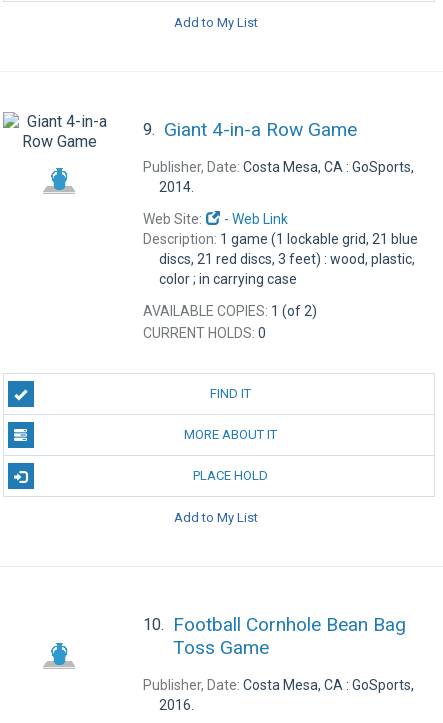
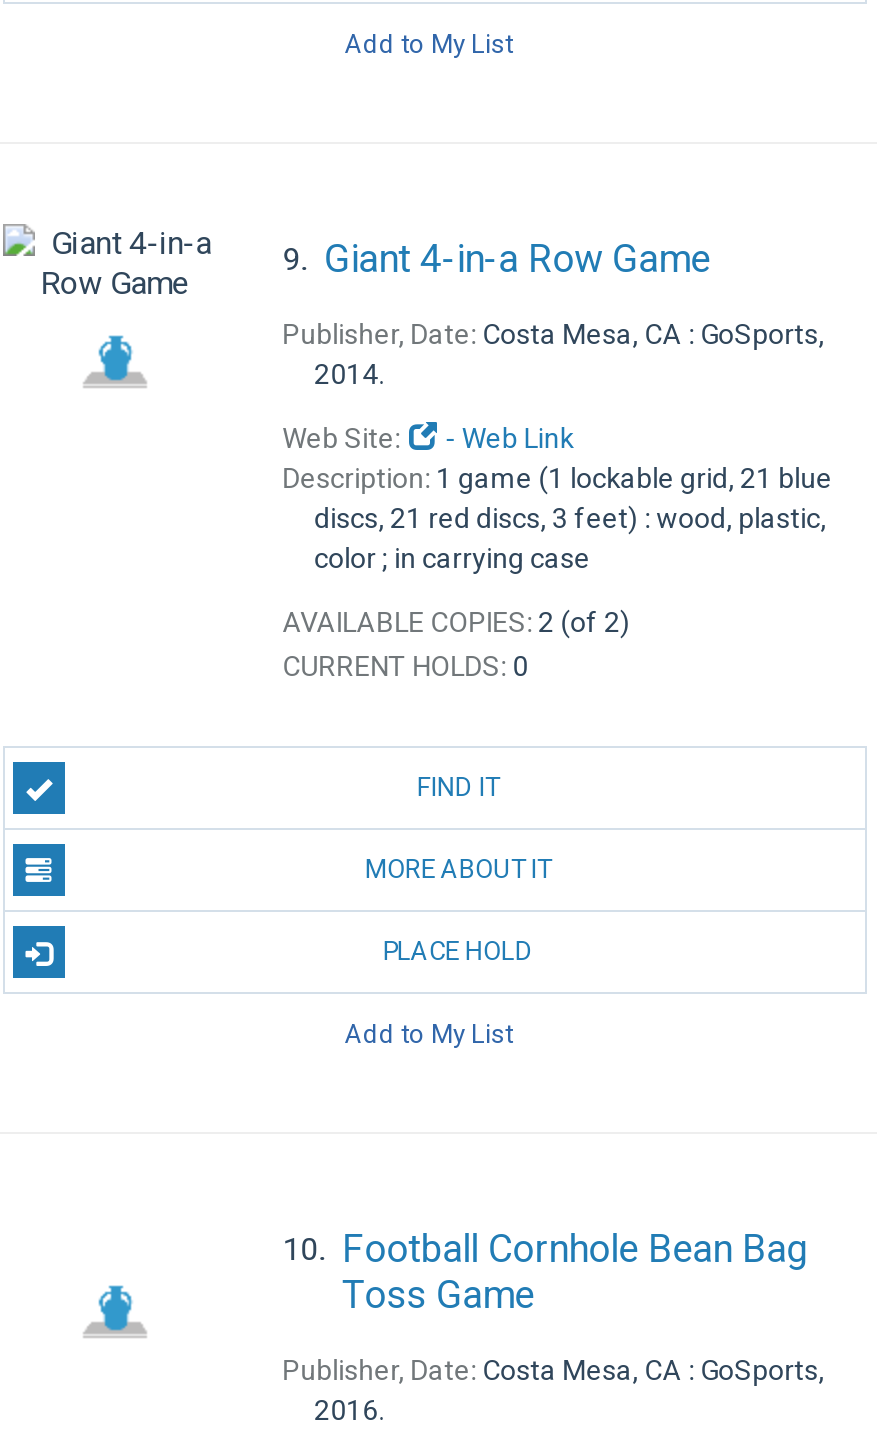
- AVAILABLE COPIES: 1 (of 2)
+ AVAILABLE COPIES: 2 (of 2)
